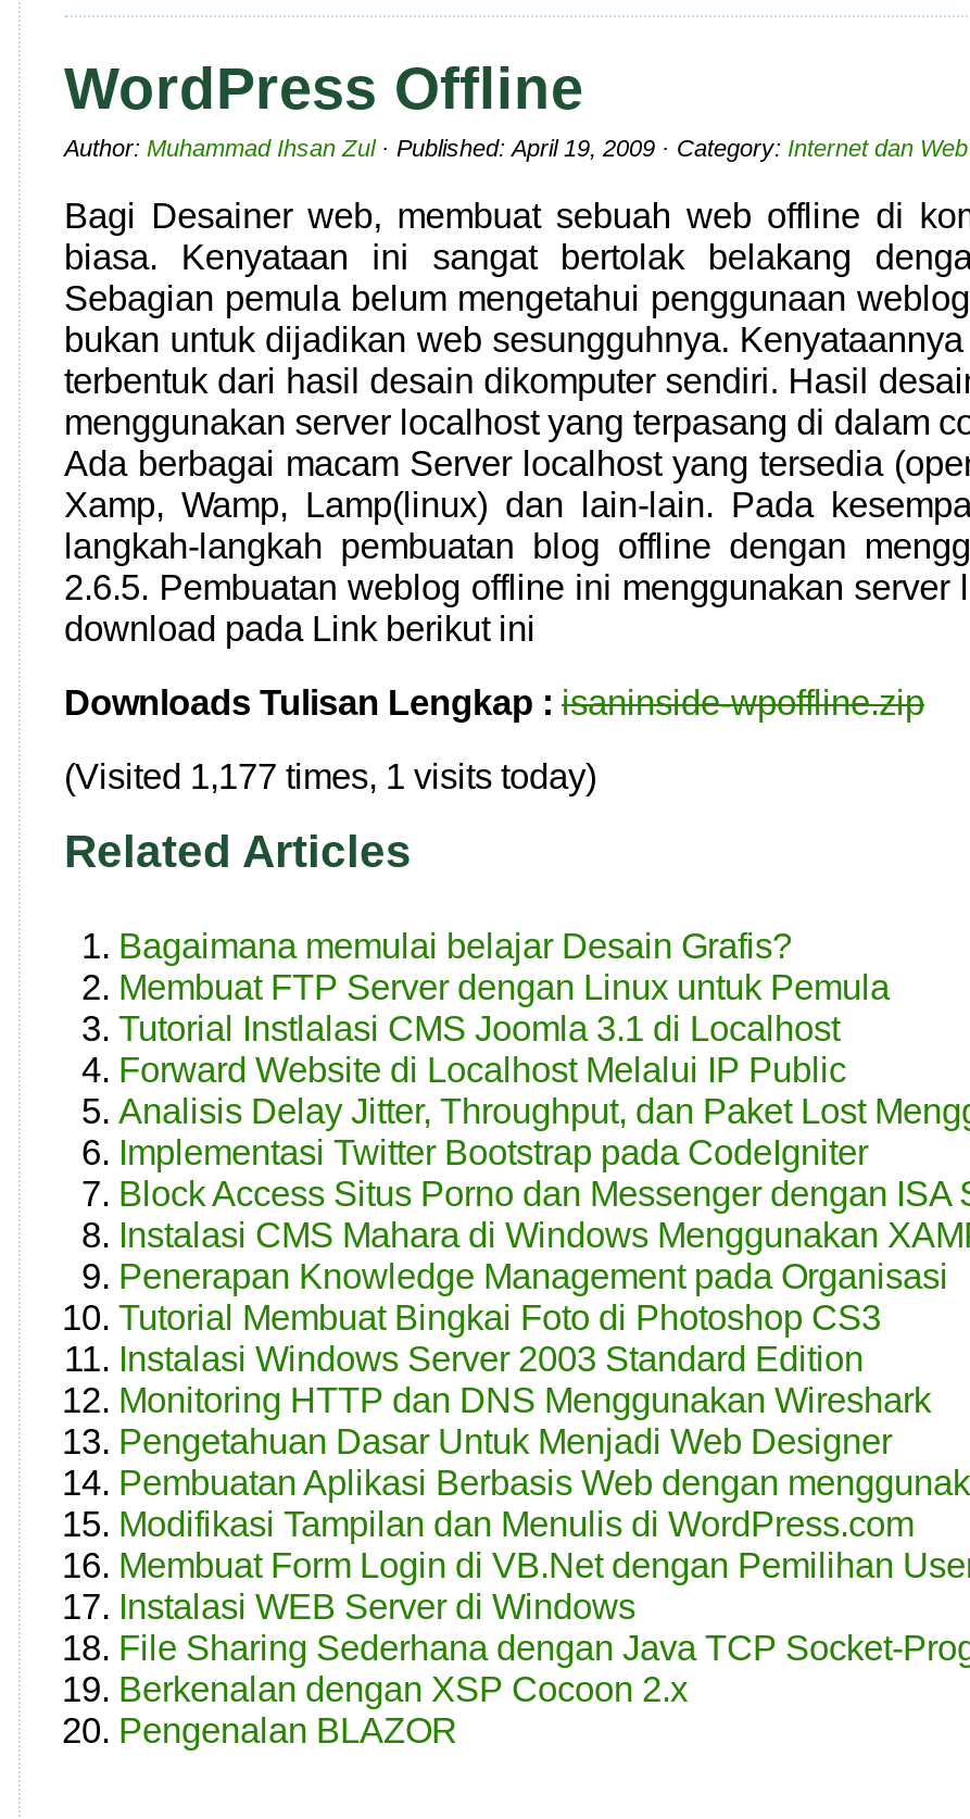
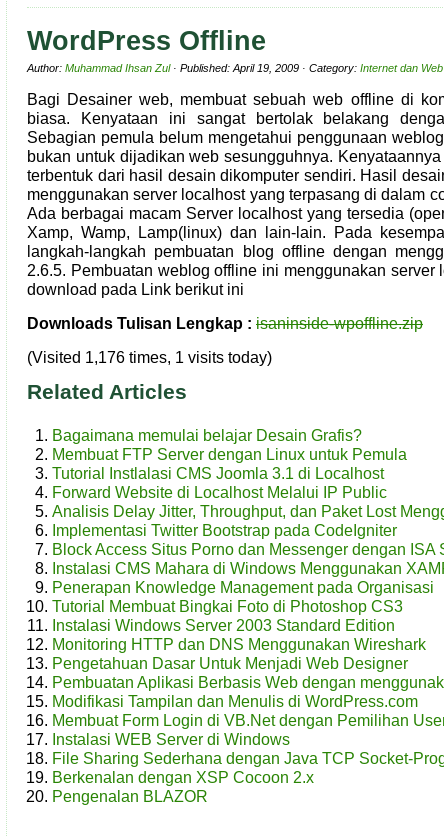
- (Visited 1,177 times, 1 visits today)
+ (Visited 1,176 times, 1 visits today)
